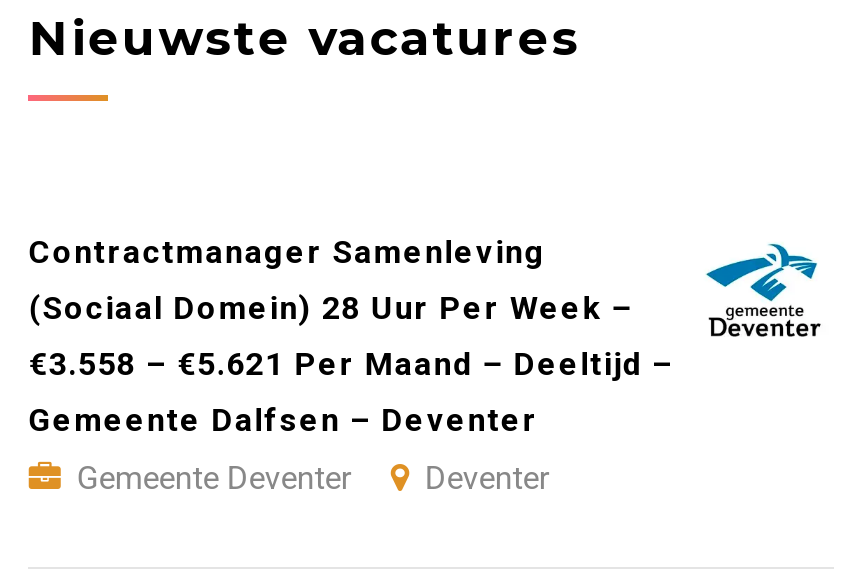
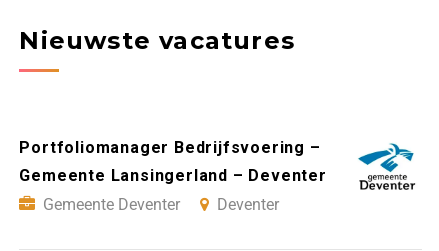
- Contractmanager Samenleving
- (Sociaal Domein) 28 Uur Per Week –
- €3.558 – €5.621 Per Maand – Deeltijd –
- Gemeente Dalfsen – Deventer
+ Portfoliomanager Bedrijfsvoering –
+ Gemeente Lansingerland – Deventer
